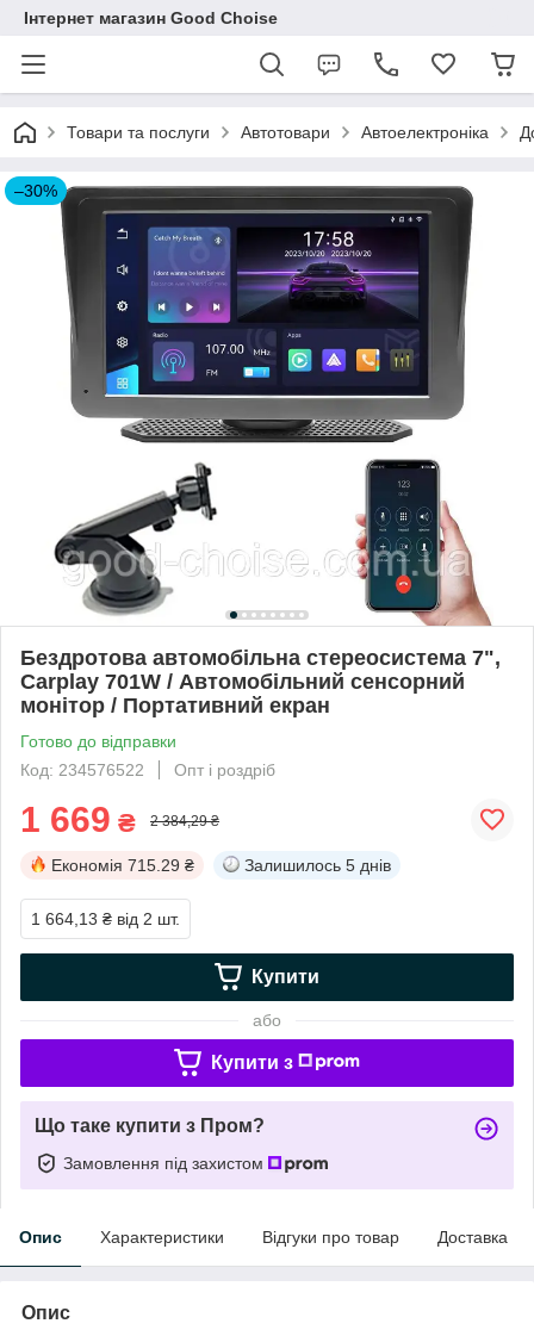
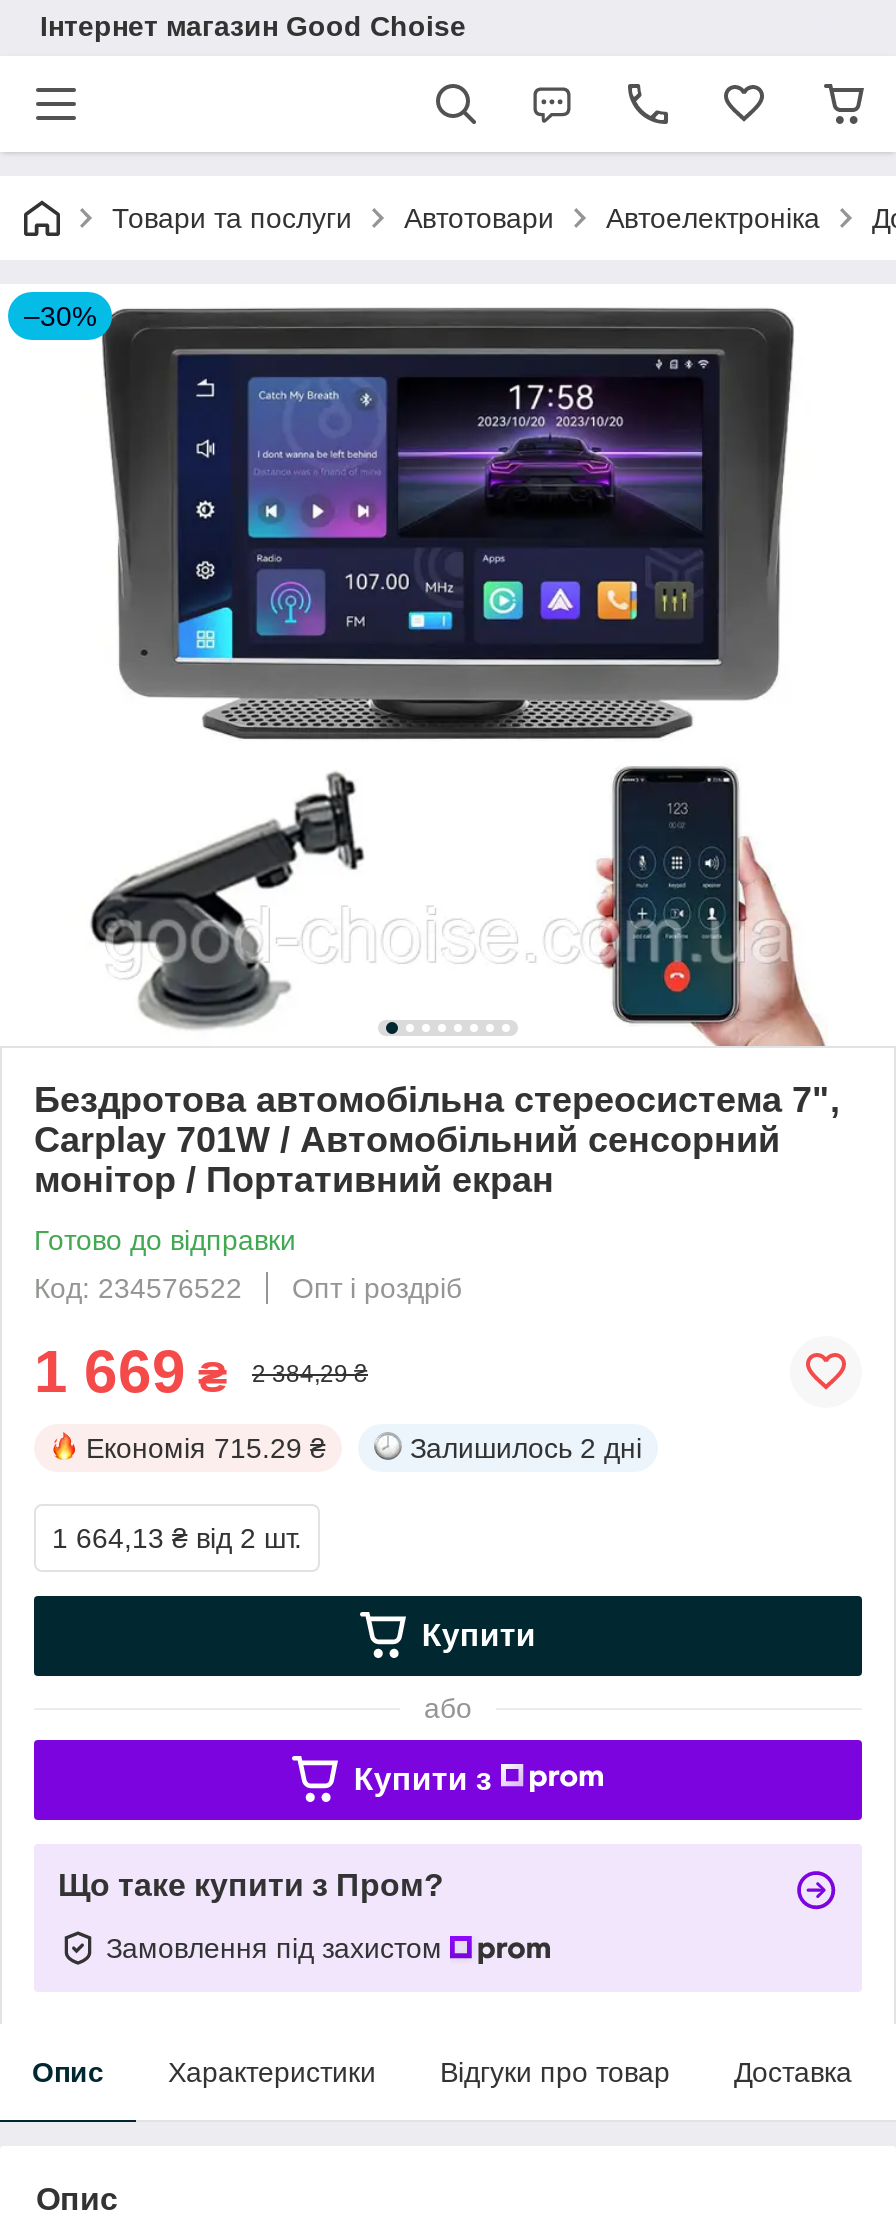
- Залишилось 5 днів
+ Залишилось 2 дні
